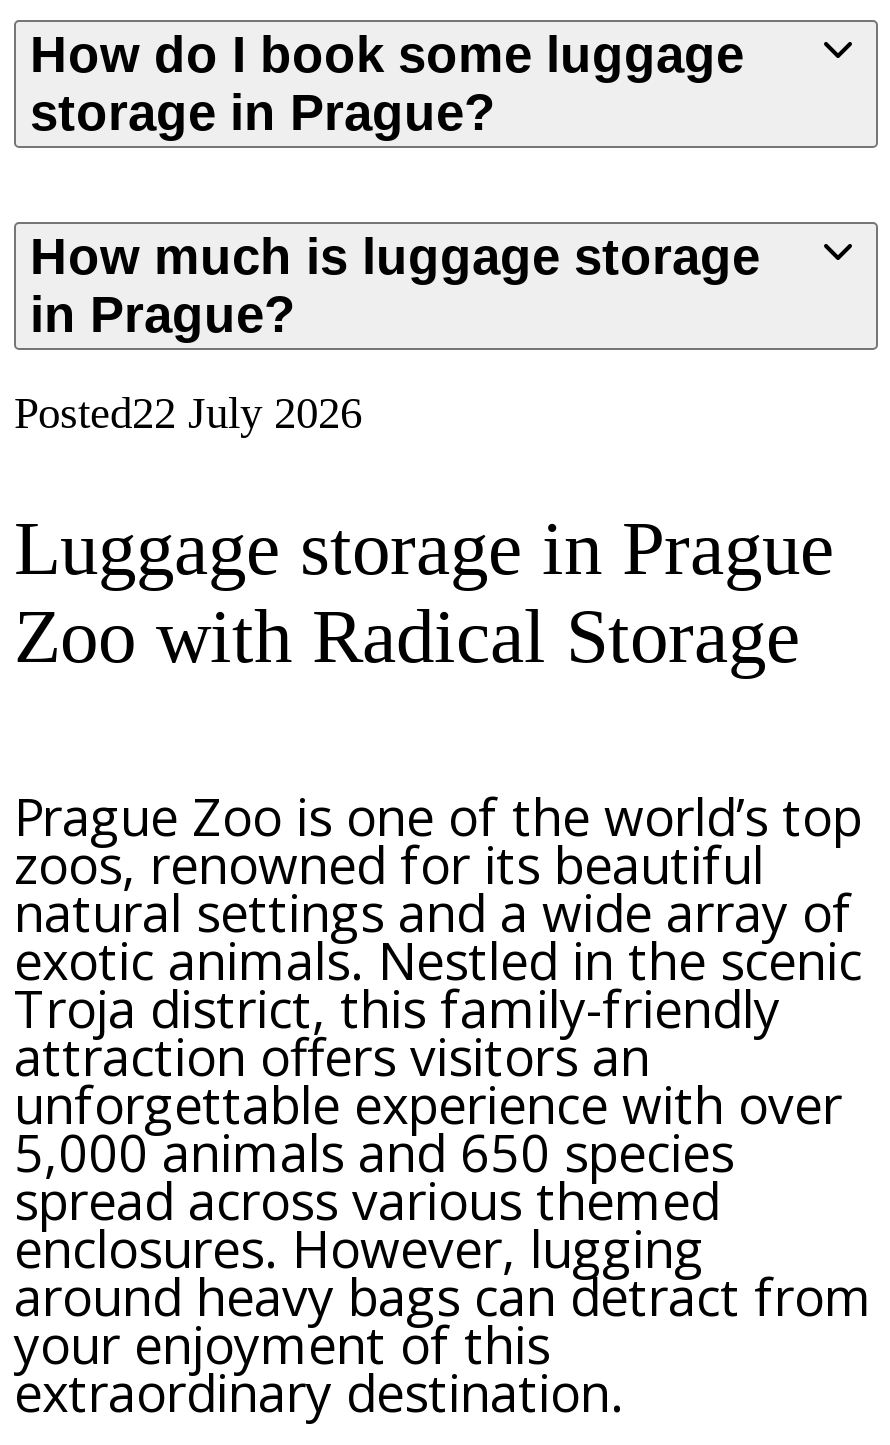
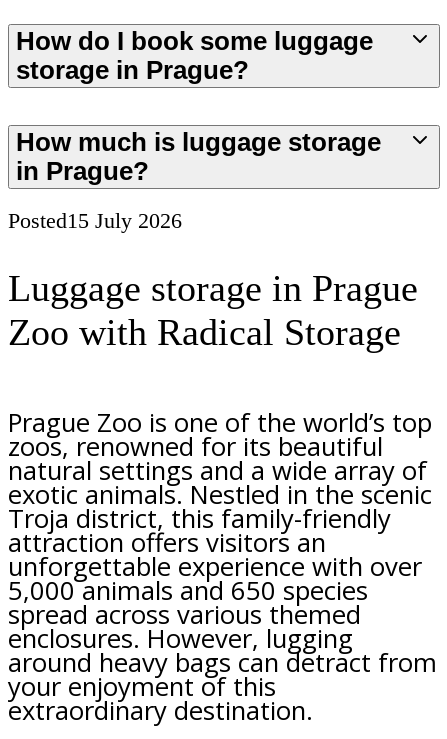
- Posted22 July 2026
+ Posted15 July 2026
